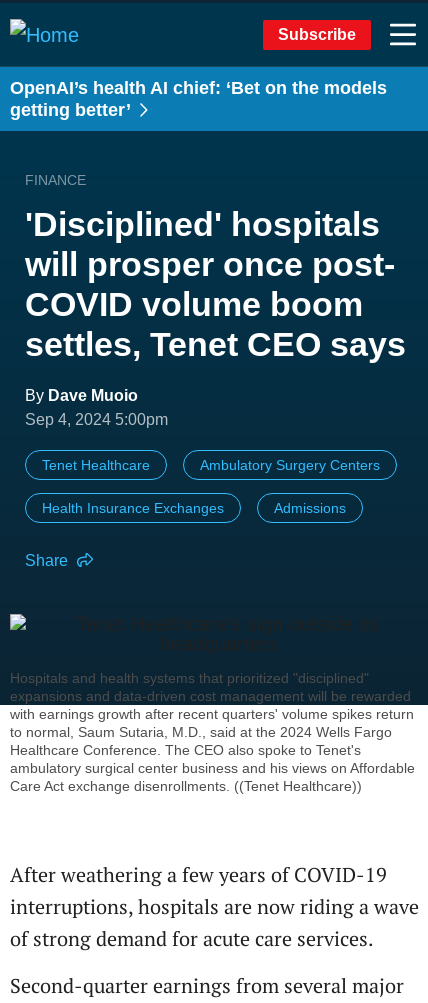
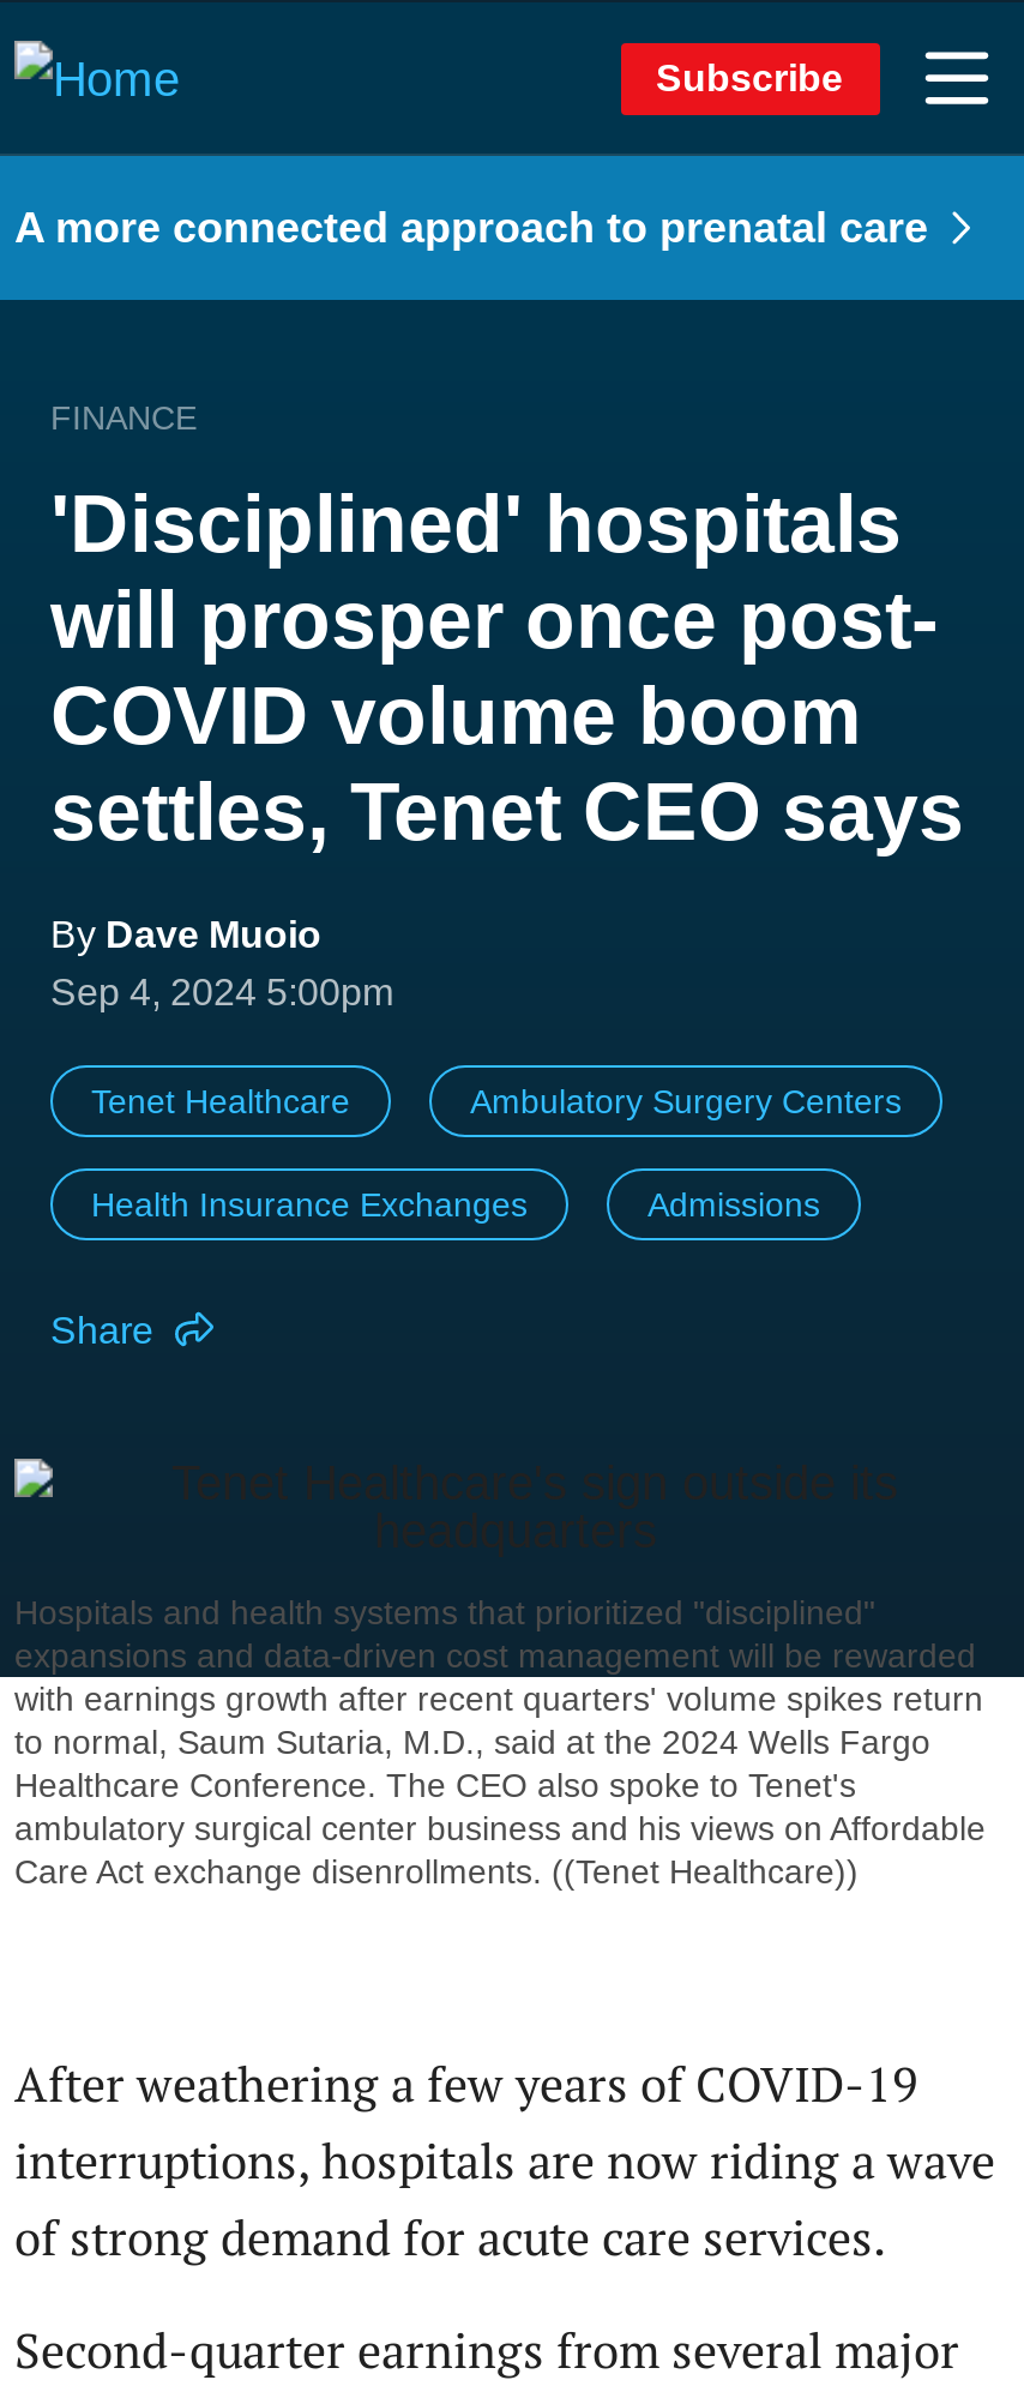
- OpenAI’s health AI chief: ‘Bet on the models
- getting better’
+ A more connected approach to prenatal care
